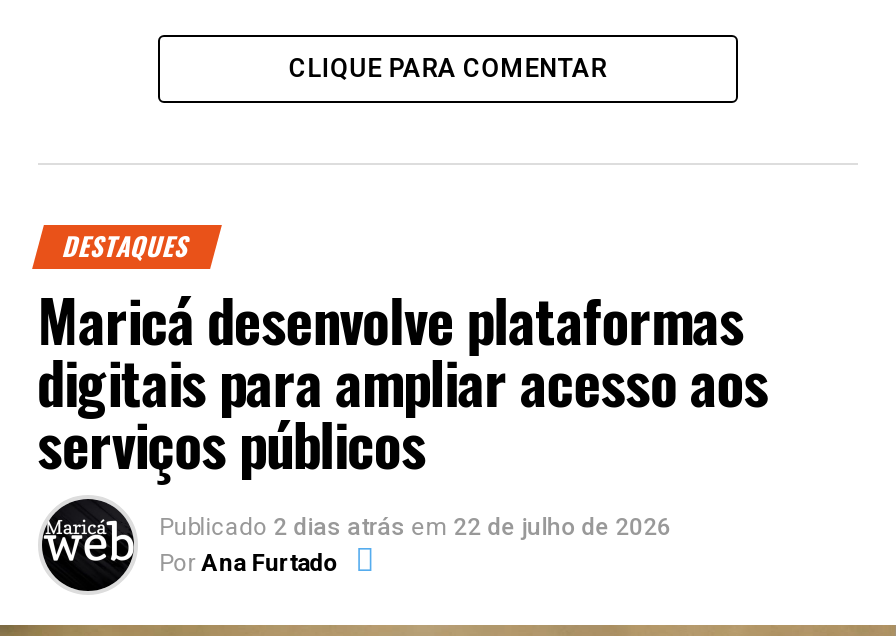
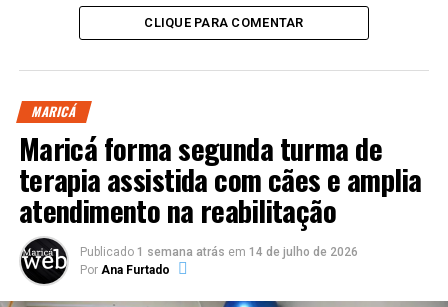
- DESTAQUES
- Maricá desenvolve plataformas
- digitais para ampliar acesso aos
- serviços públicos
- Publicado 2 dias atrás em 22 de julho de 2026
+ MARICÁ
+ Maricá forma segunda turma de
+ terapia assistida com cães e amplia
+ atendimento na reabilitação
+ Publicado 1 semana atrás em 14 de julho de 2026
